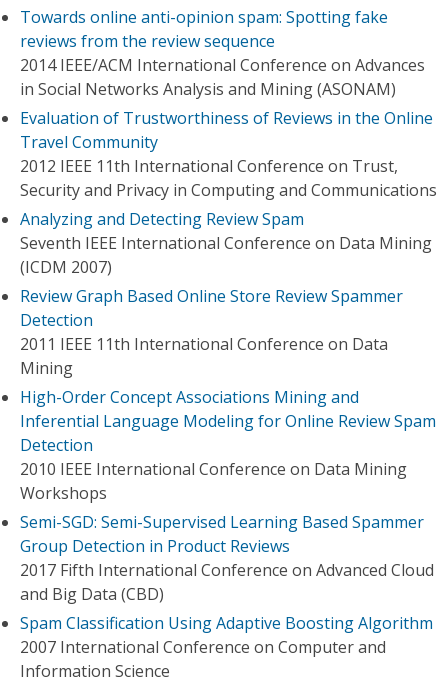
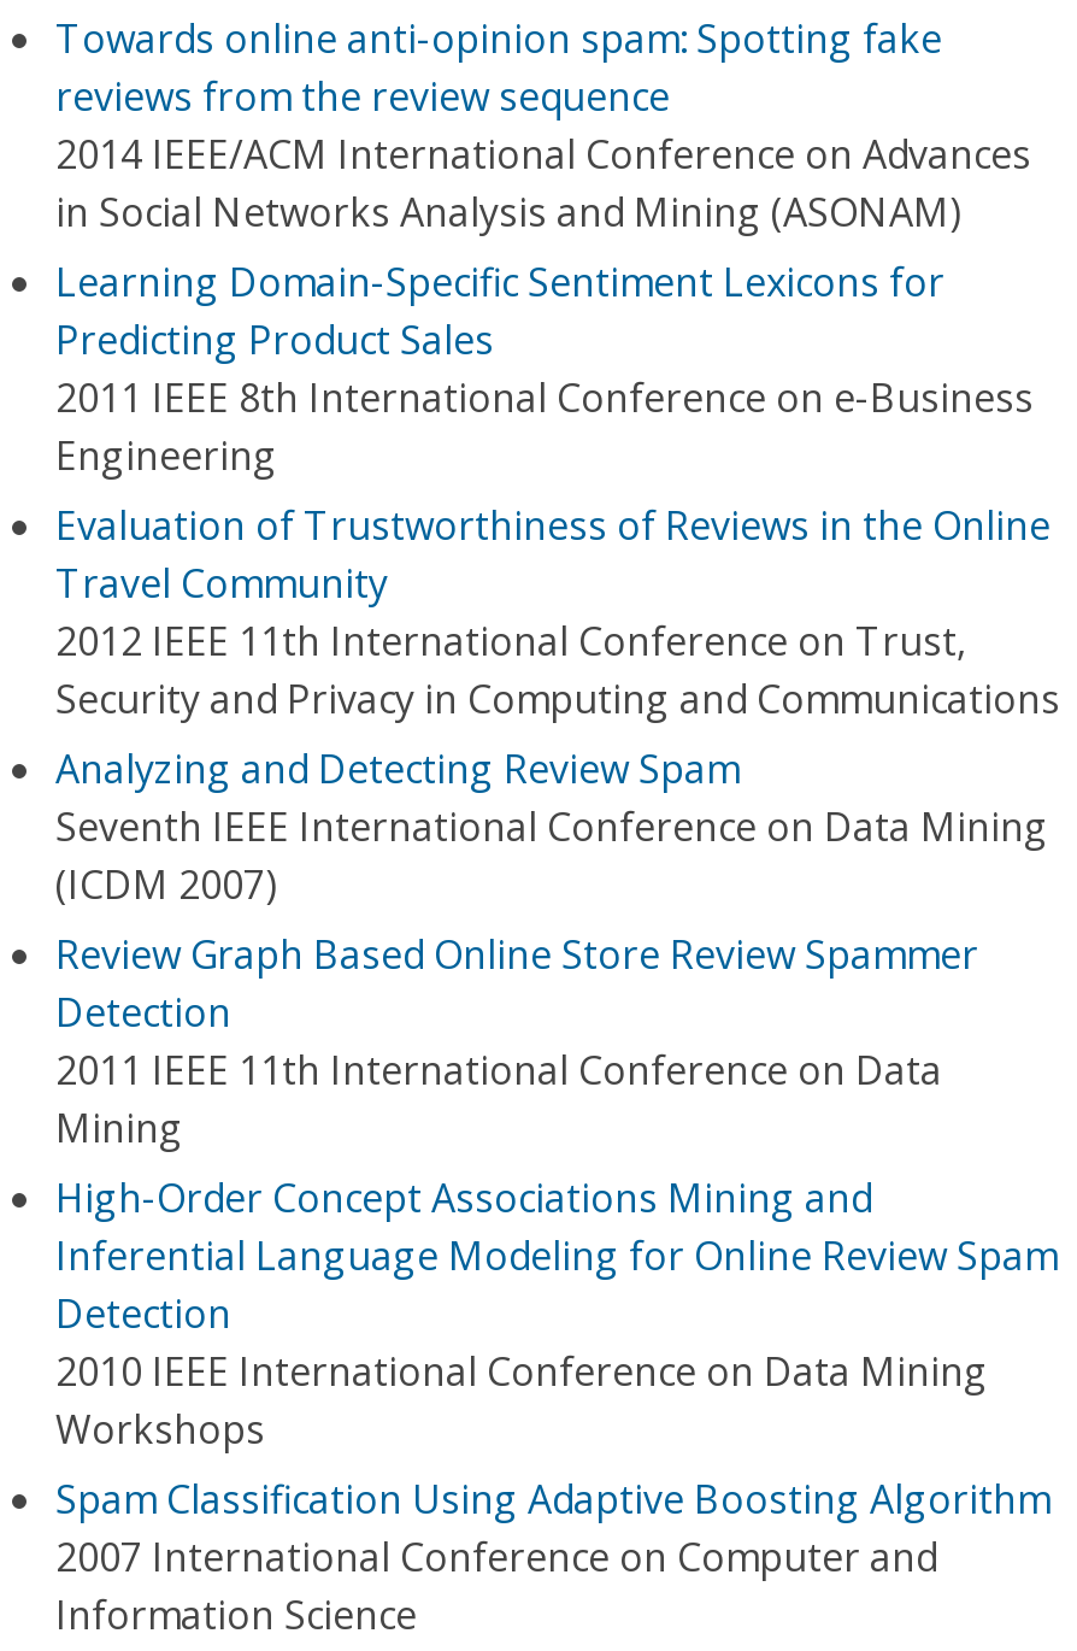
+ Learning Domain-Specific Sentiment Lexicons for
+ Predicting Product Sales
+ 2011 IEEE 8th International Conference on e-Business
+ Engineering

moved down: Evaluation of Trustworthiness of Reviews in the Online | Travel Community | 2012 IEEE 11th International Conference on Trust, | ... | 2010 IEEE International Conference on Data Mining | Workshops

- Semi-SGD: Semi-Supervised Learning Based Spammer
- Group Detection in Product Reviews
- 2017 Fifth International Conference on Advanced Cloud
- and Big Data (CBD)
